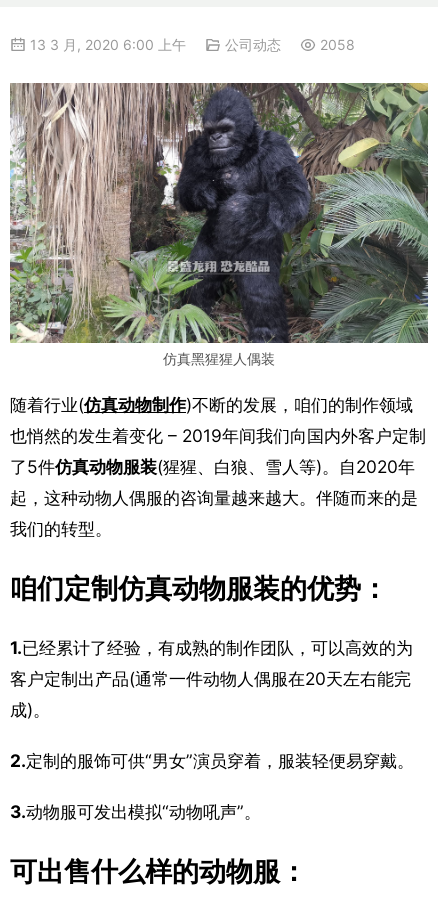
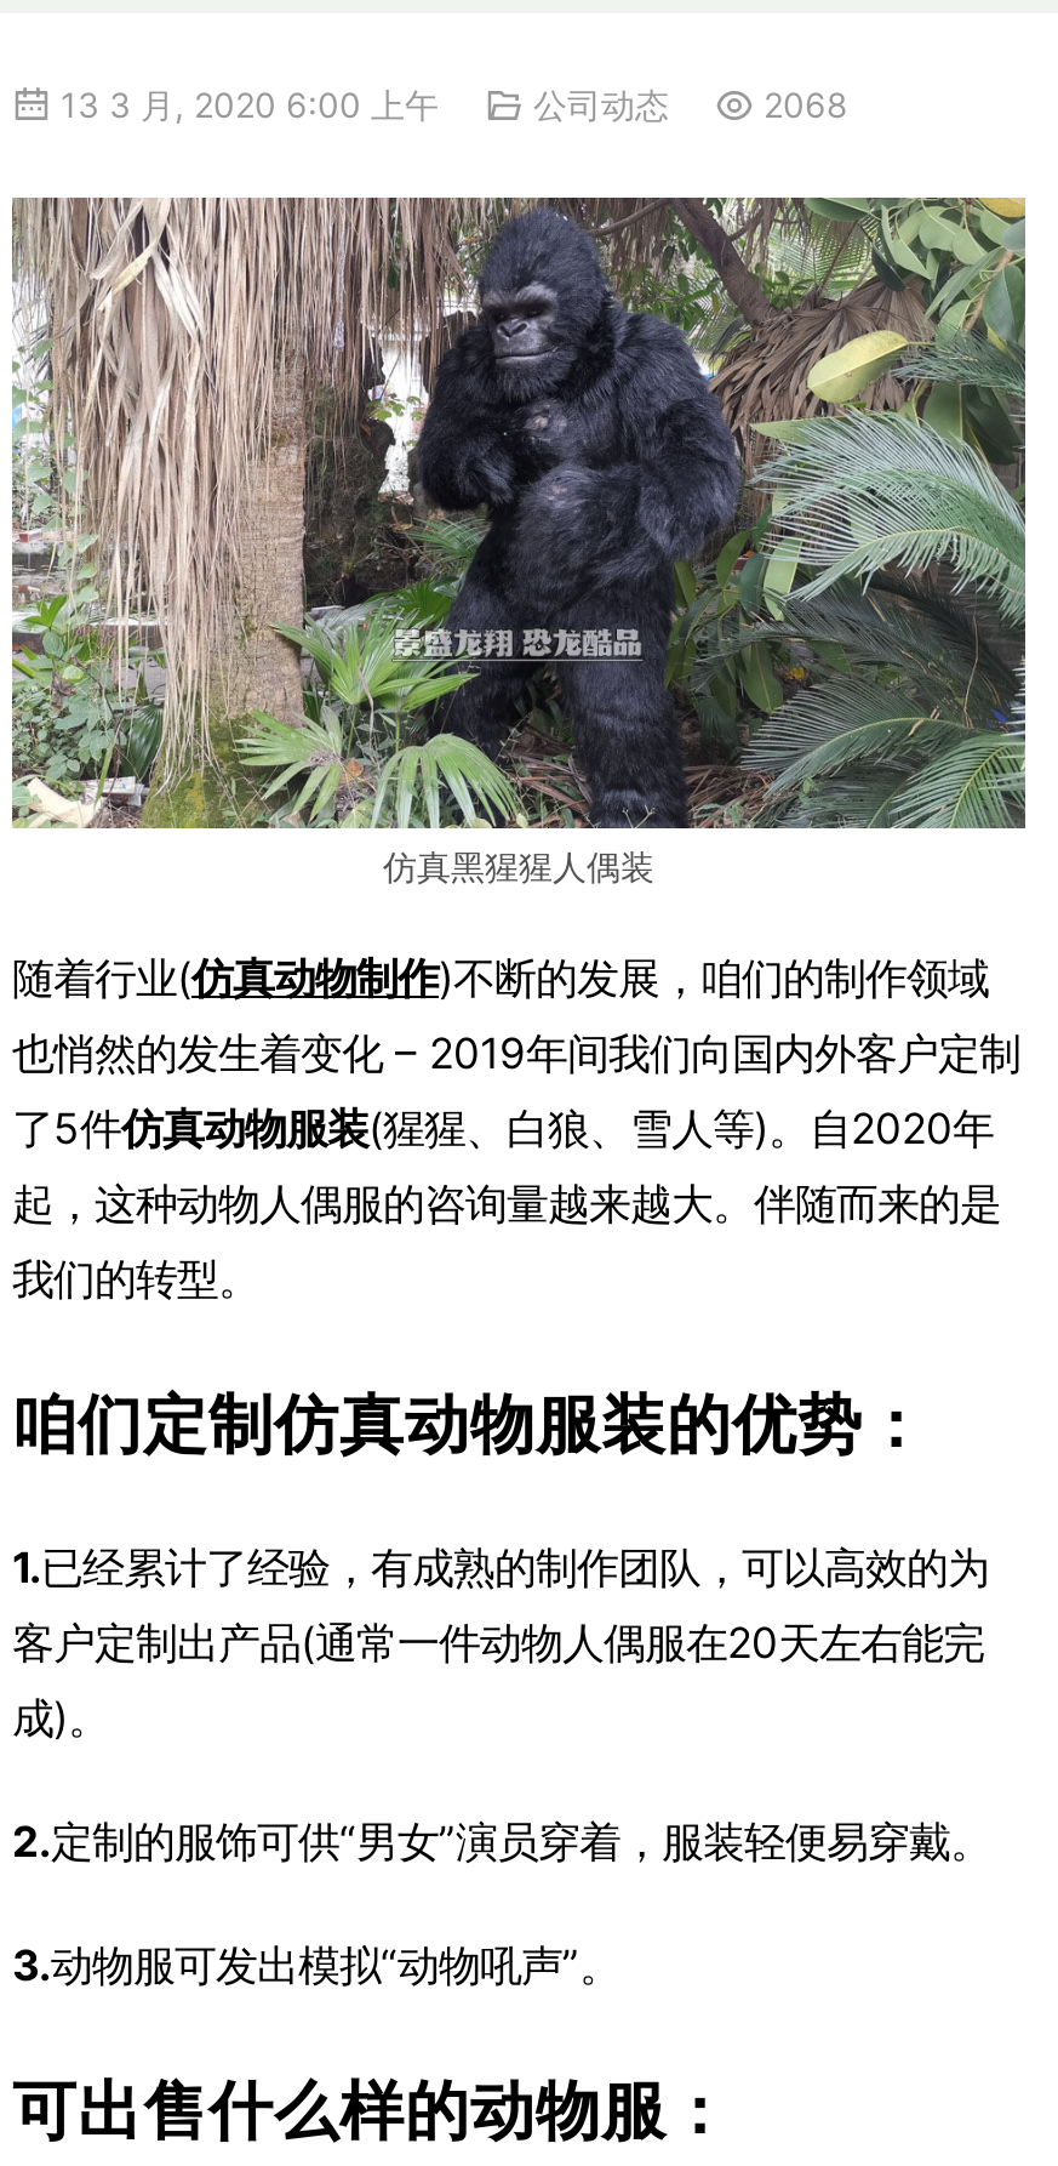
- 2058
+ 2068
